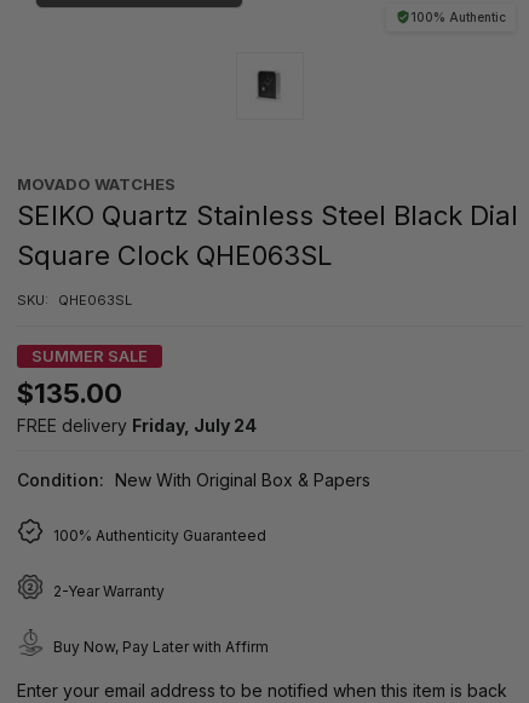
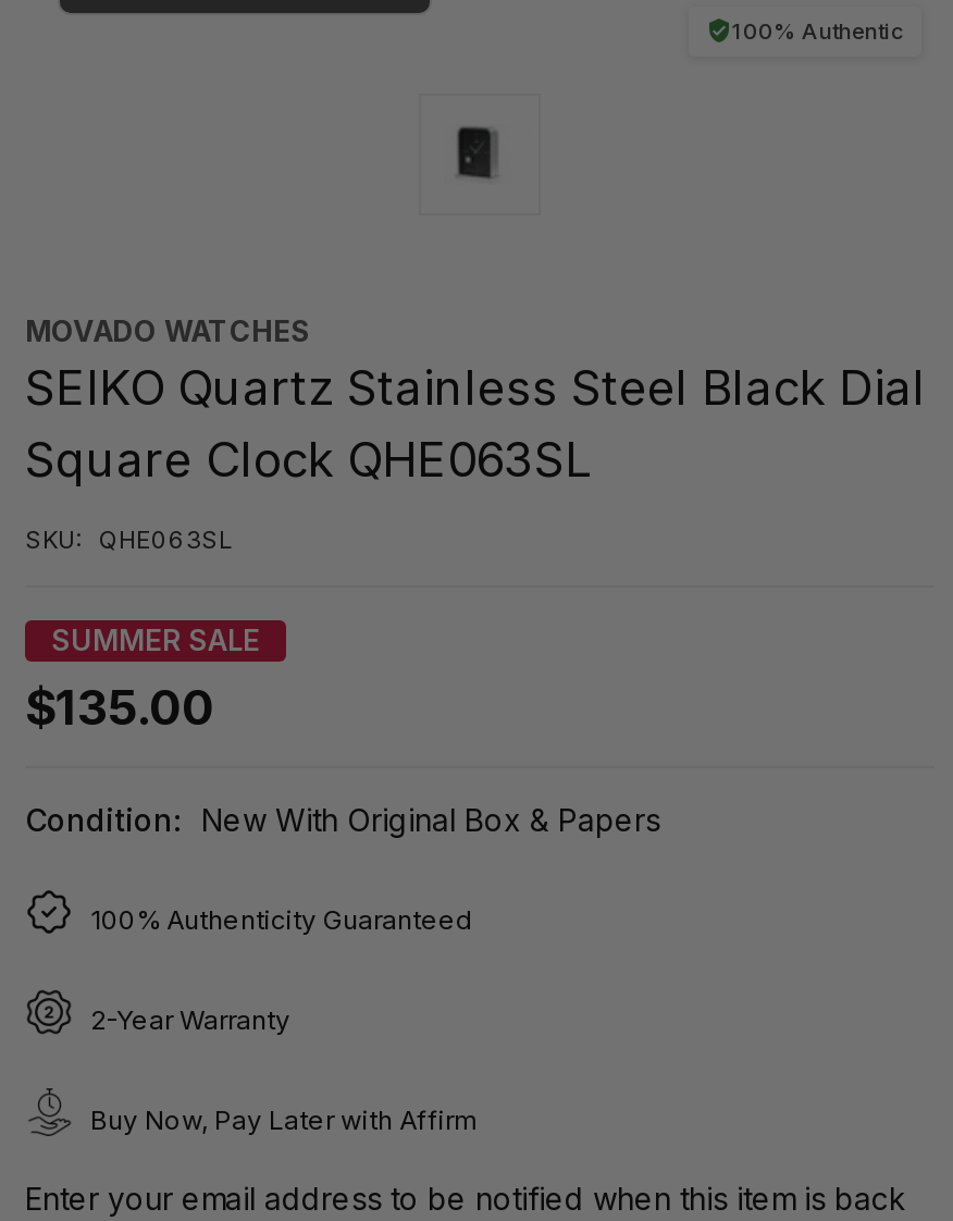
- FREE delivery Friday, July 24
